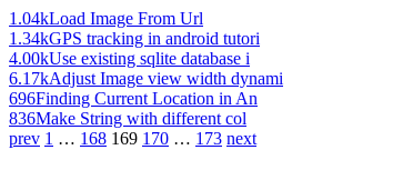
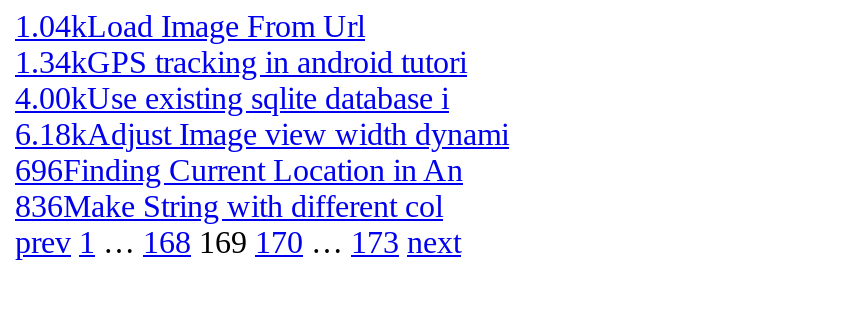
- 6.17kAdjust Image view width dynami
+ 6.18kAdjust Image view width dynami
